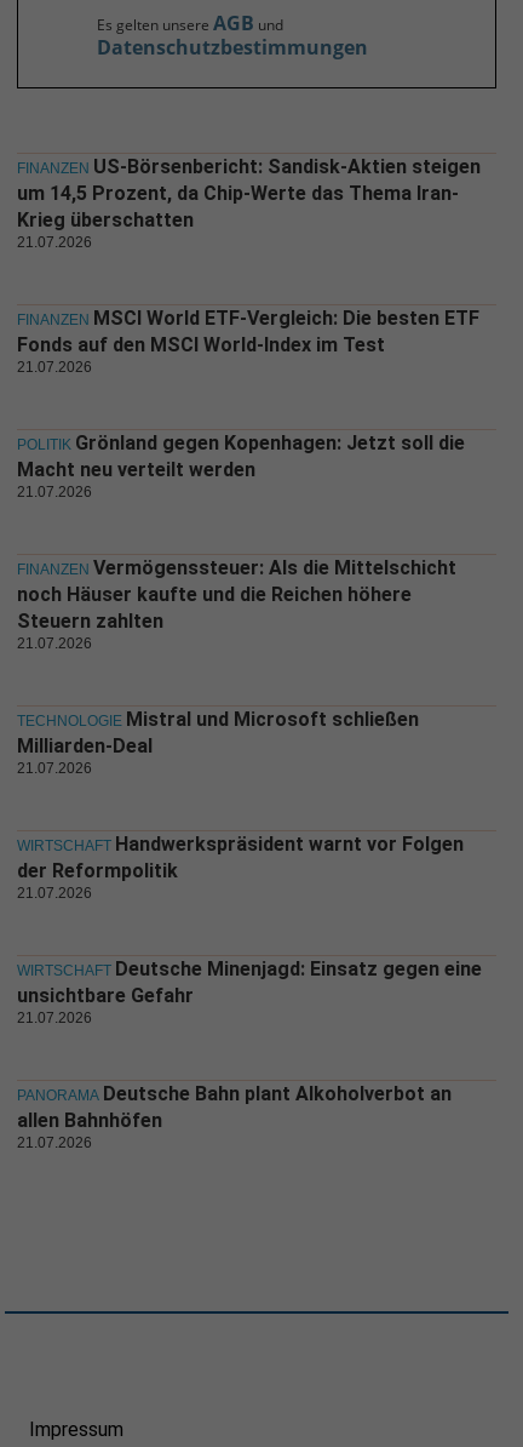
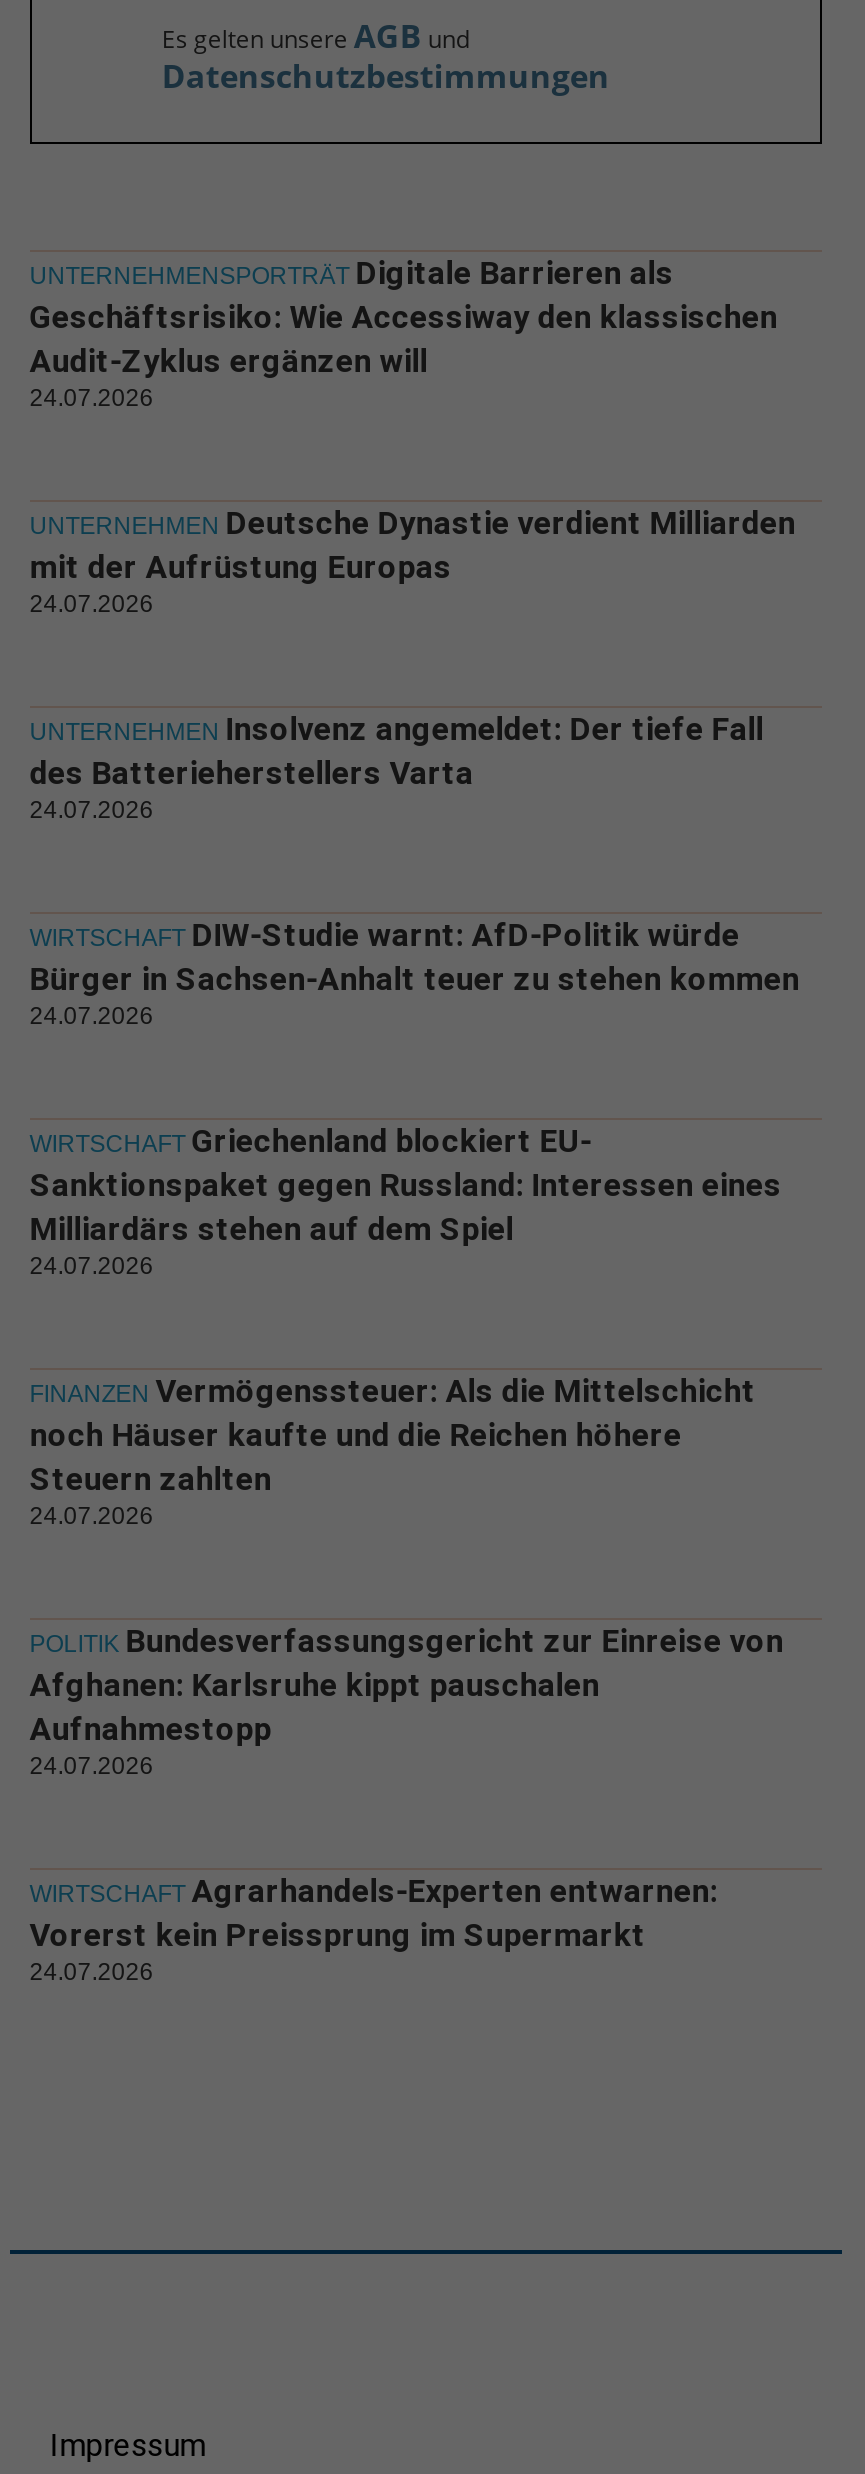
- FINANZEN US-Börsenbericht: Sandisk-Aktien steigen
- um 14,5 Prozent, da Chip-Werte das Thema Iran-
- Krieg überschatten
- 21.07.2026
- FINANZEN MSCI World ETF-Vergleich: Die besten ETF
- Fonds auf den MSCI World-Index im Test
- 21.07.2026
- POLITIK Grönland gegen Kopenhagen: Jetzt soll die
- Macht neu verteilt werden
- 21.07.2026
+ UNTERNEHMENSPORTRÄT Digitale Barrieren als
+ Geschäftsrisiko: Wie Accessiway den klassischen
+ Audit-Zyklus ergänzen will
+ 24.07.2026
+ UNTERNEHMEN Deutsche Dynastie verdient Milliarden
+ mit der Aufrüstung Europas
+ 24.07.2026
+ UNTERNEHMEN Insolvenz angemeldet: Der tiefe Fall
+ des Batterieherstellers Varta
+ 24.07.2026
+ WIRTSCHAFT DIW-Studie warnt: AfD-Politik würde
+ Bürger in Sachsen-Anhalt teuer zu stehen kommen
+ 24.07.2026
+ WIRTSCHAFT Griechenland blockiert EU-
+ Sanktionspaket gegen Russland: Interessen eines
+ Milliardärs stehen auf dem Spiel
+ 24.07.2026

moved down: FINANZEN Vermögenssteuer: Als die Mittelschicht | noch Häuser kaufte und die Reichen höhere | Steuern zahlten

- 21.07.2026
- TECHNOLOGIE Mistral und Microsoft schließen
- Milliarden-Deal
- 21.07.2026
- WIRTSCHAFT Handwerkspräsident warnt vor Folgen
- der Reformpolitik
- 21.07.2026
- WIRTSCHAFT Deutsche Minenjagd: Einsatz gegen eine
- unsichtbare Gefahr
- 21.07.2026
- PANORAMA Deutsche Bahn plant Alkoholverbot an
- allen Bahnhöfen
- 21.07.2026
+ 24.07.2026
+ POLITIK Bundesverfassungsgericht zur Einreise von
+ Afghanen: Karlsruhe kippt pauschalen
+ Aufnahmestopp
+ 24.07.2026
+ WIRTSCHAFT Agrarhandels-Experten entwarnen:
+ Vorerst kein Preissprung im Supermarkt
+ 24.07.2026
